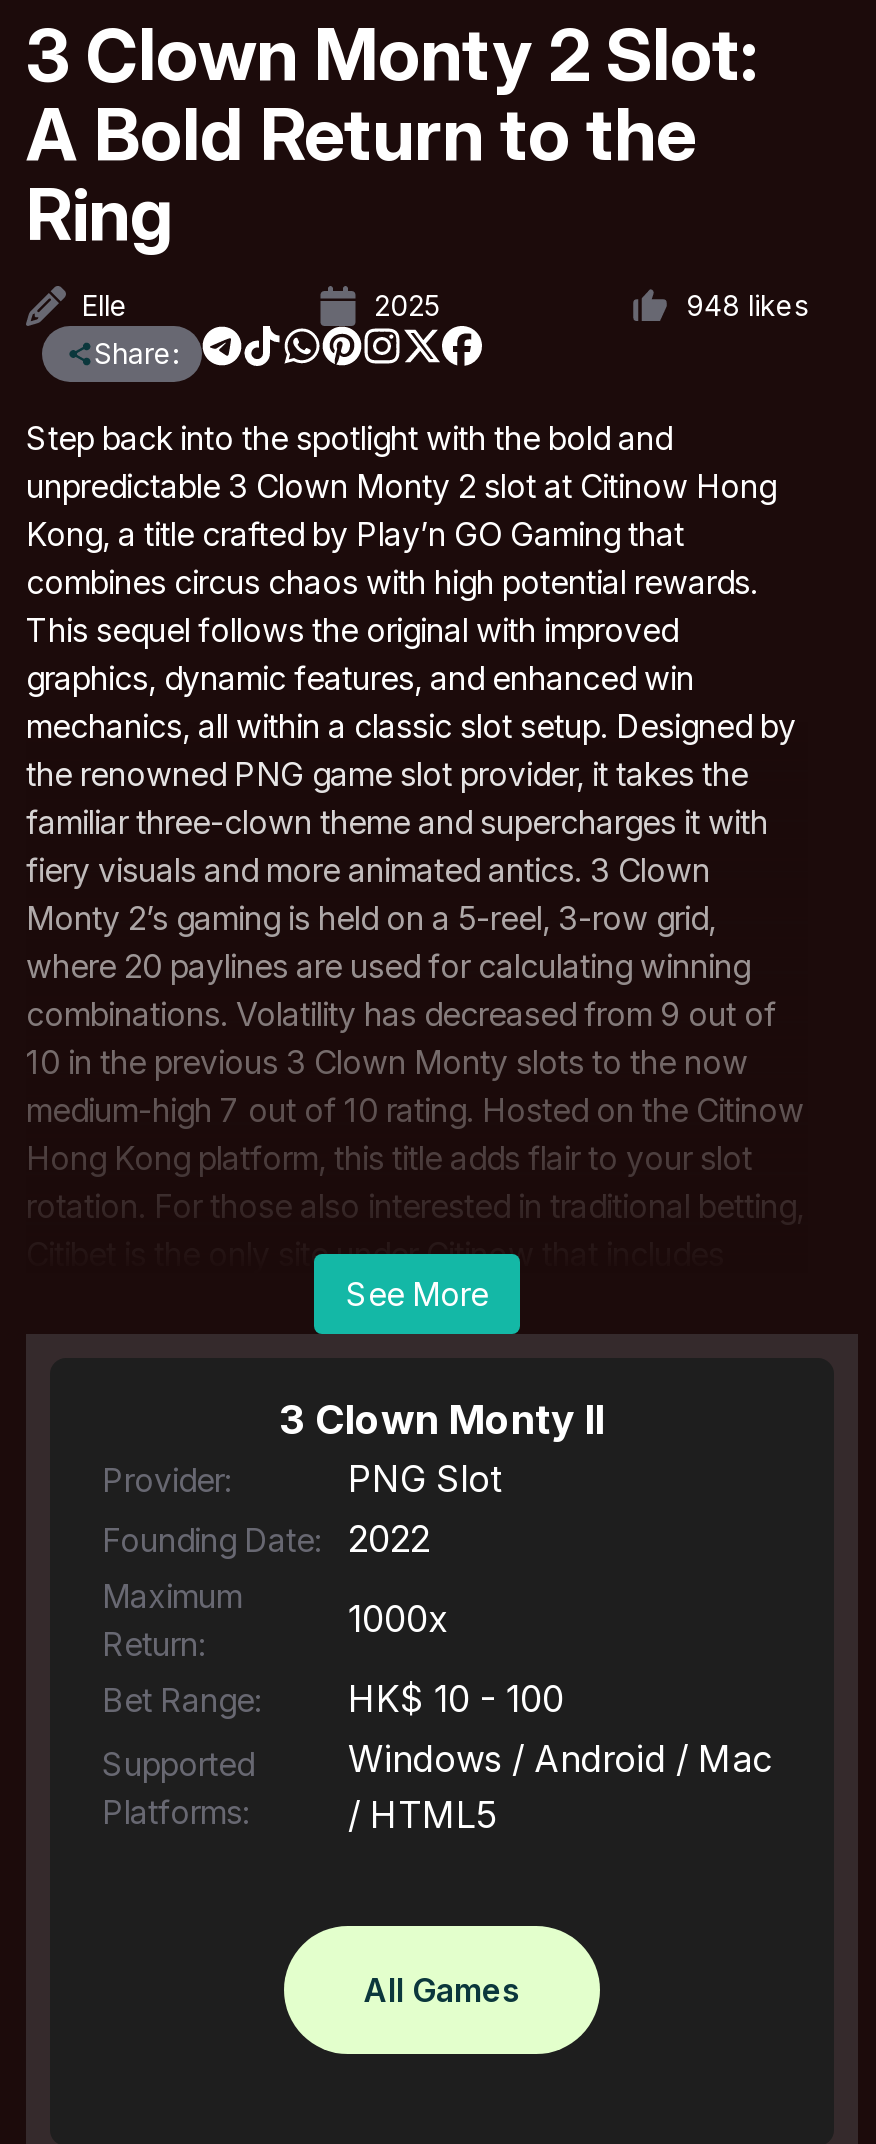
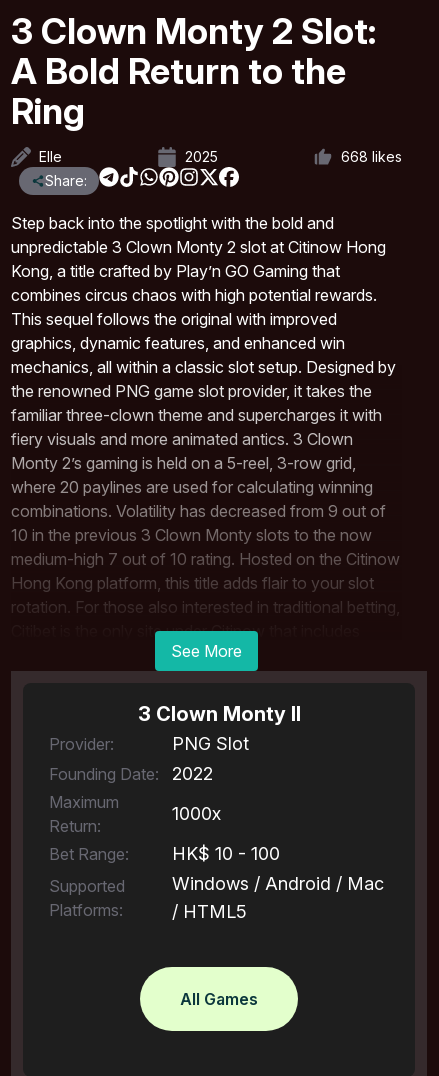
- 948 likes
+ 668 likes
